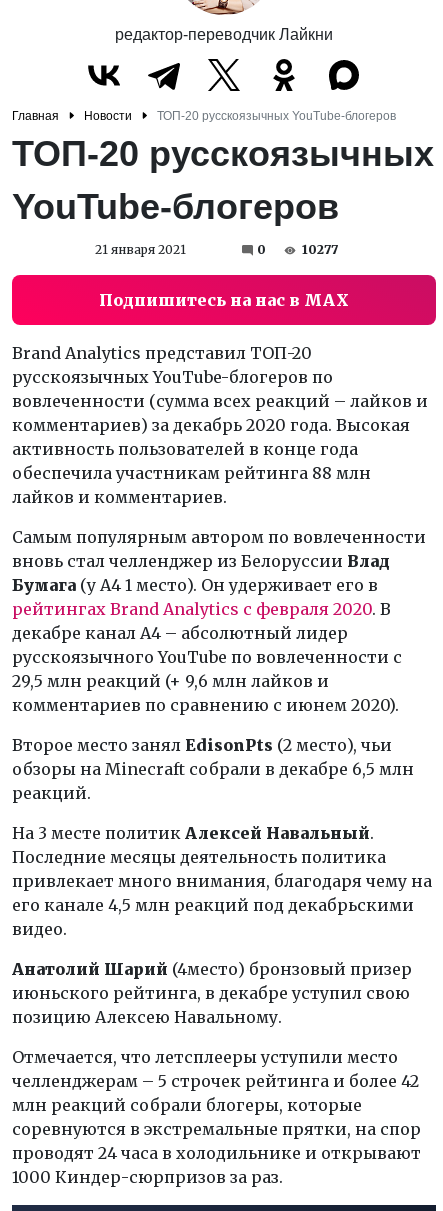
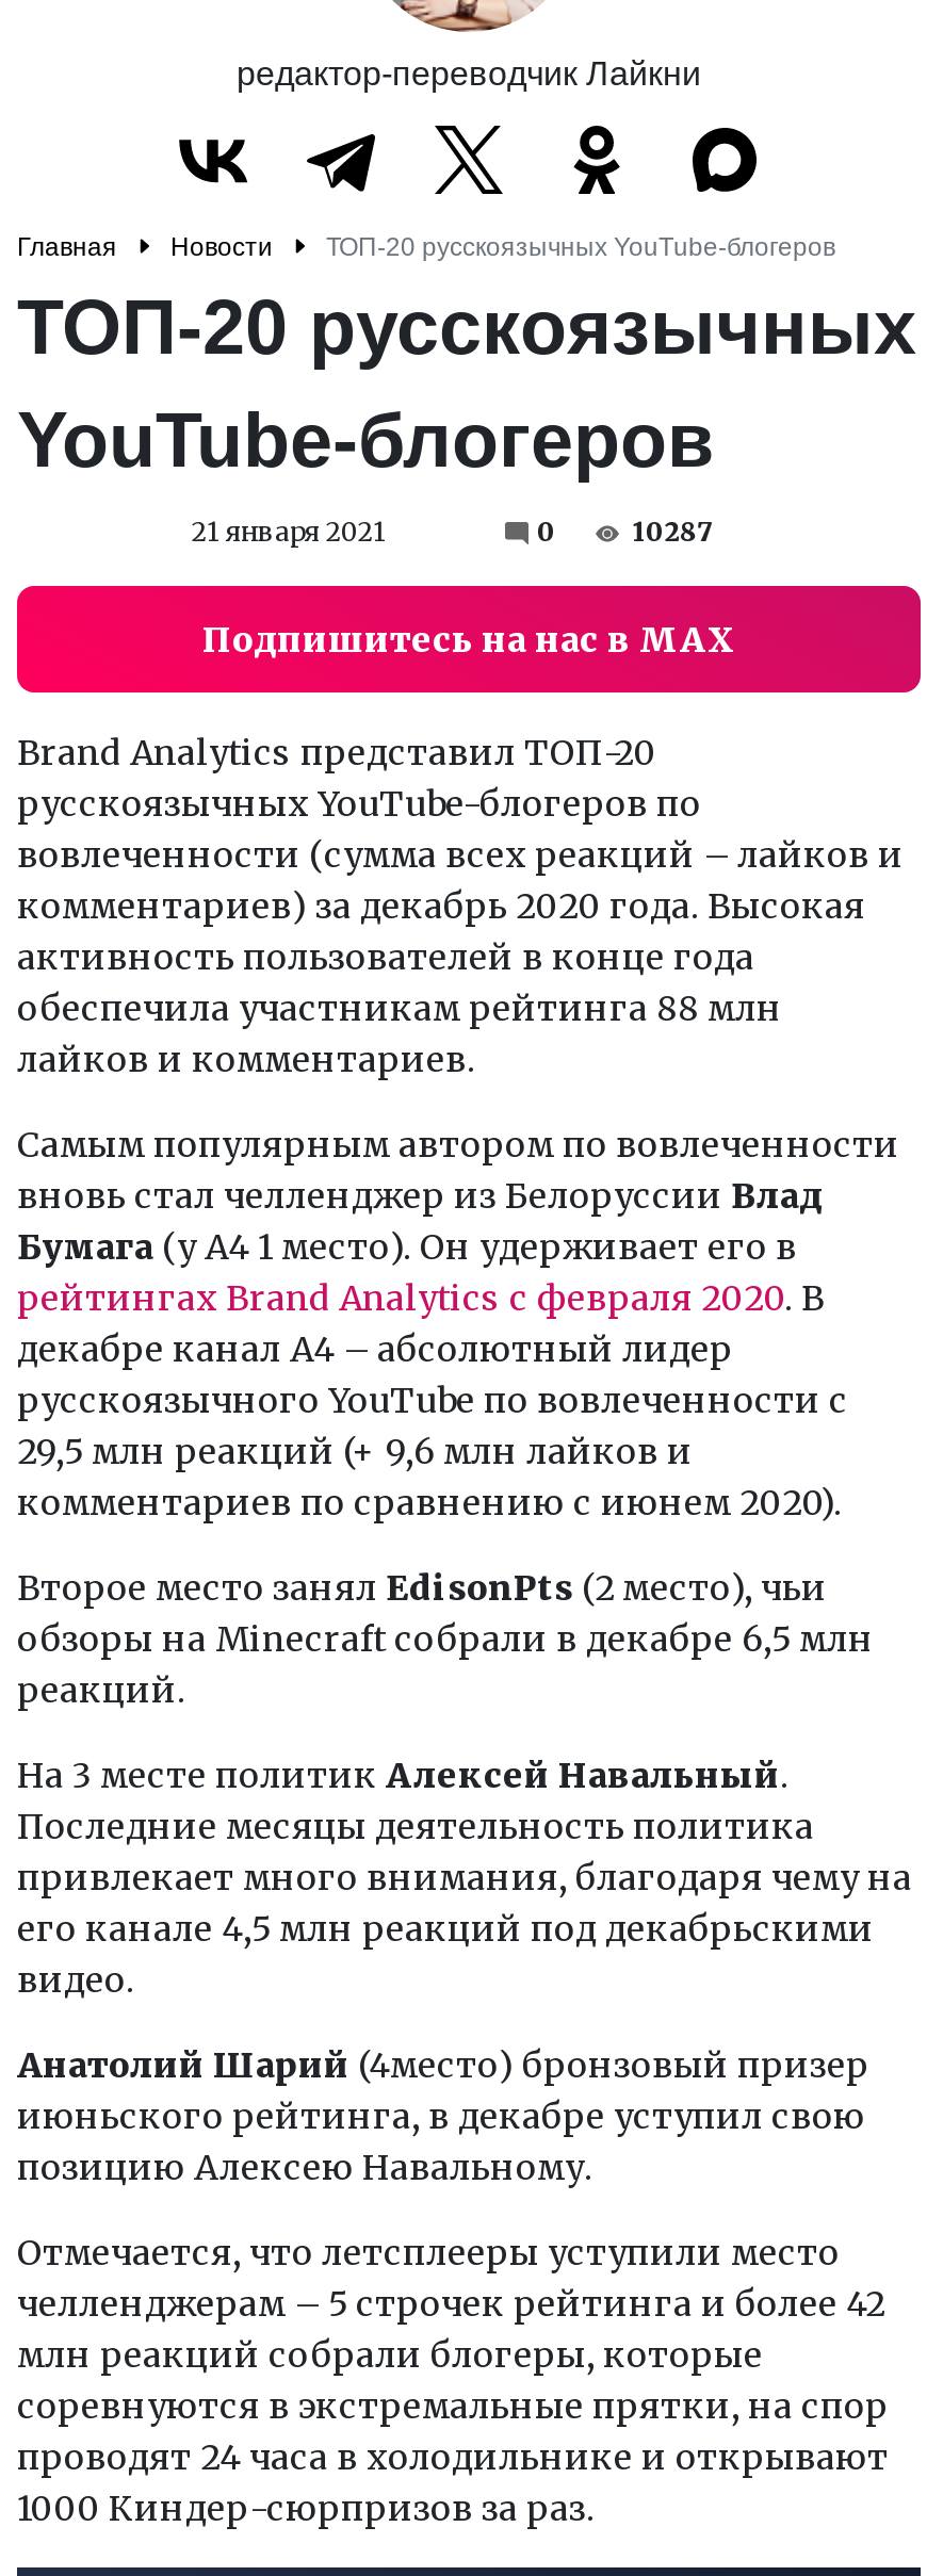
- 10277
+ 10287
